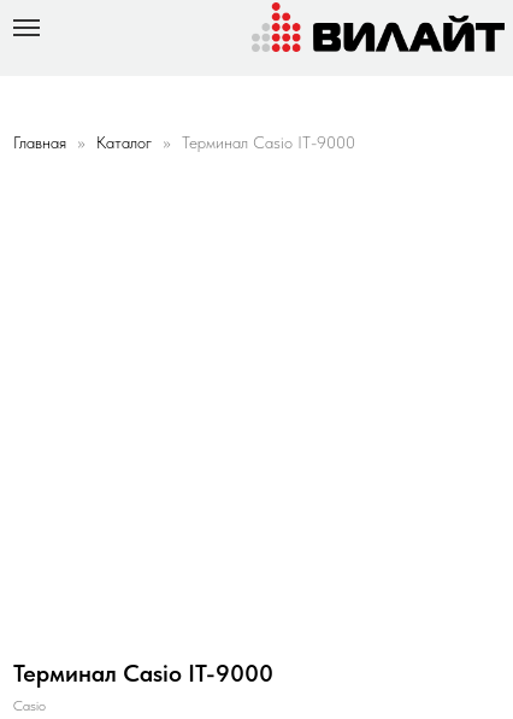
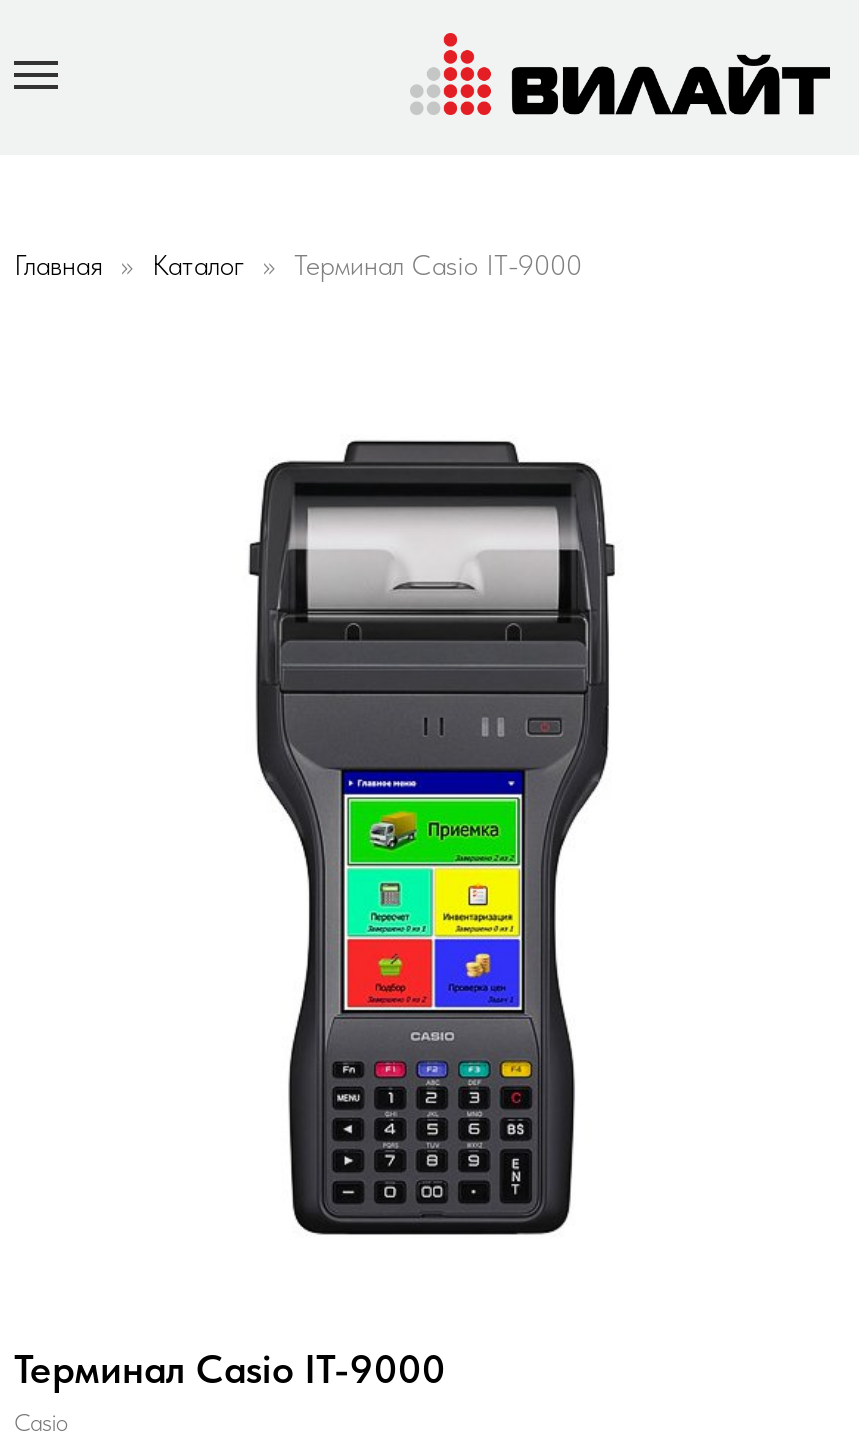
+ [image]
